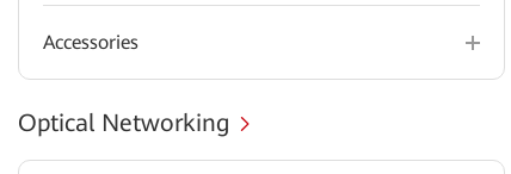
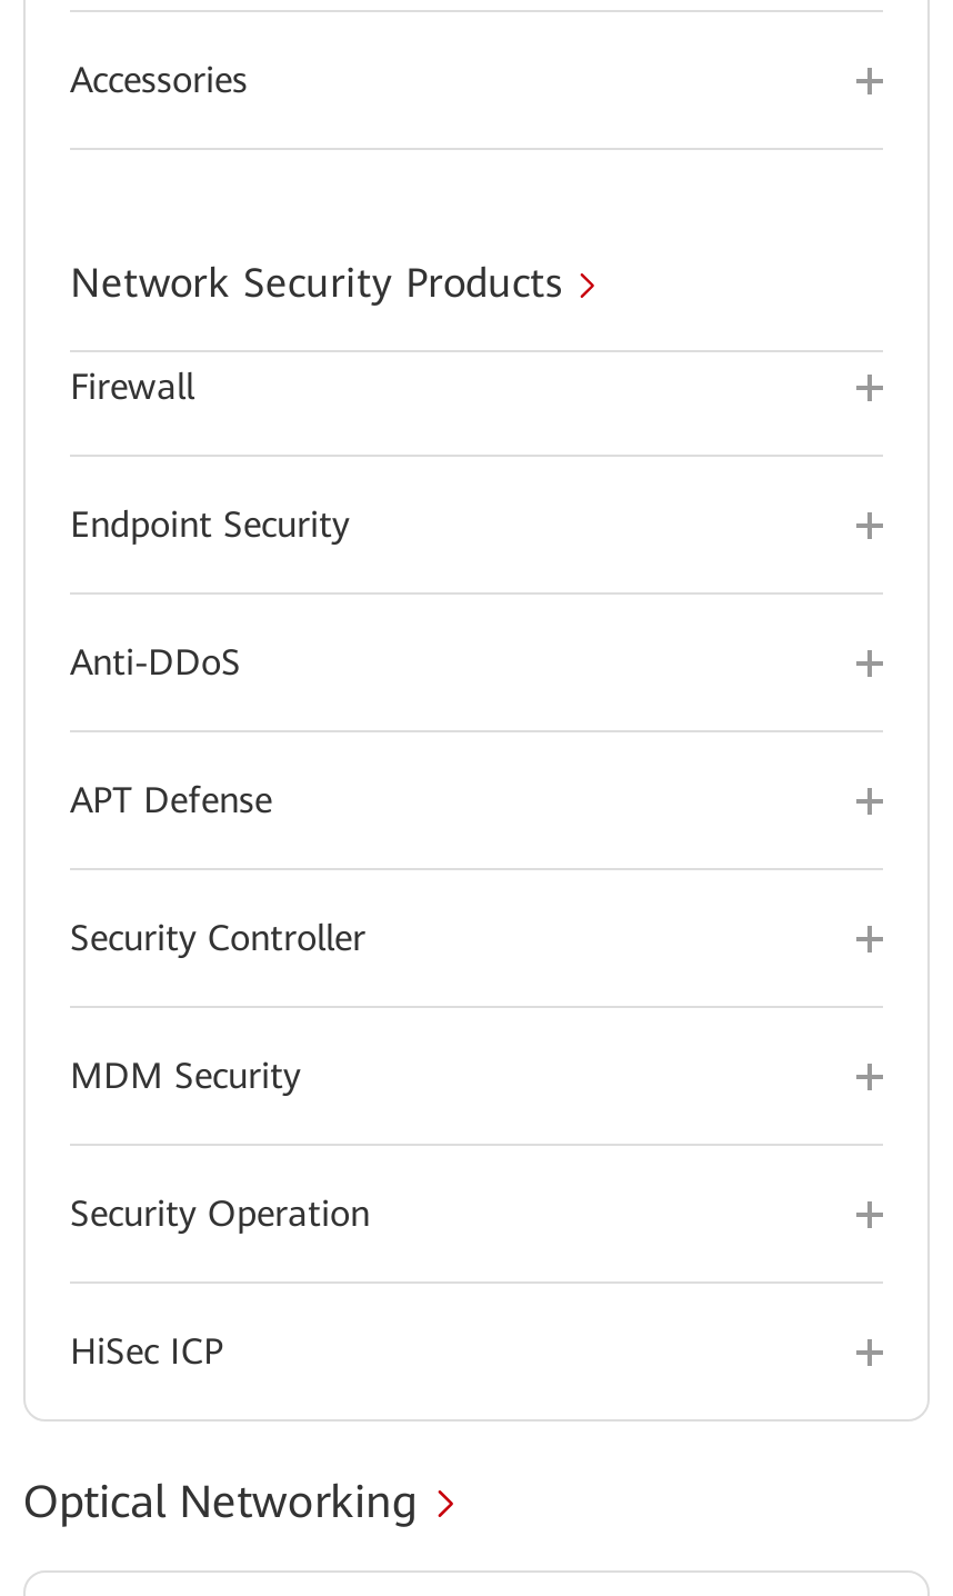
+ Network Security Products
+ Firewall
+ Endpoint Security
+ Anti-DDoS
+ APT Defense
+ Security Controller
+ MDM Security
+ Security Operation
+ HiSec ICP
